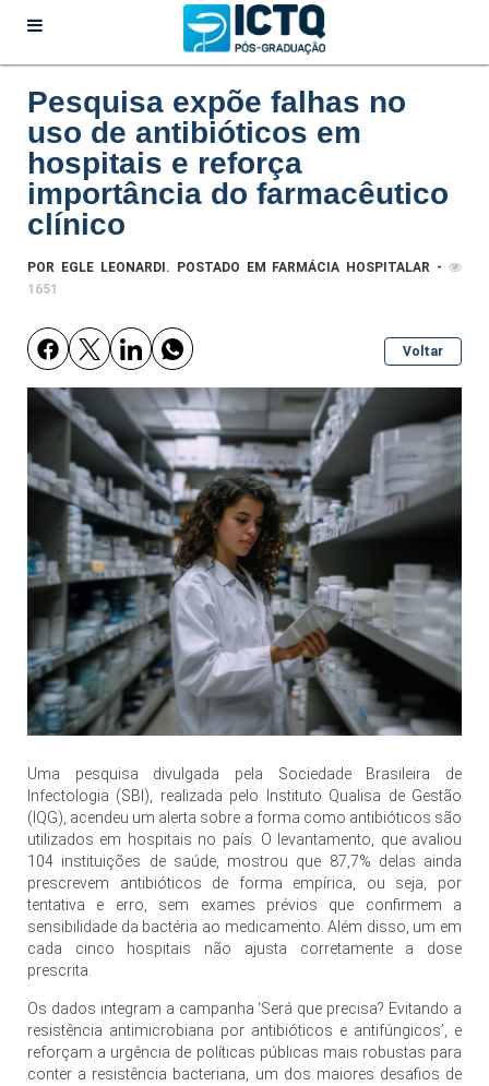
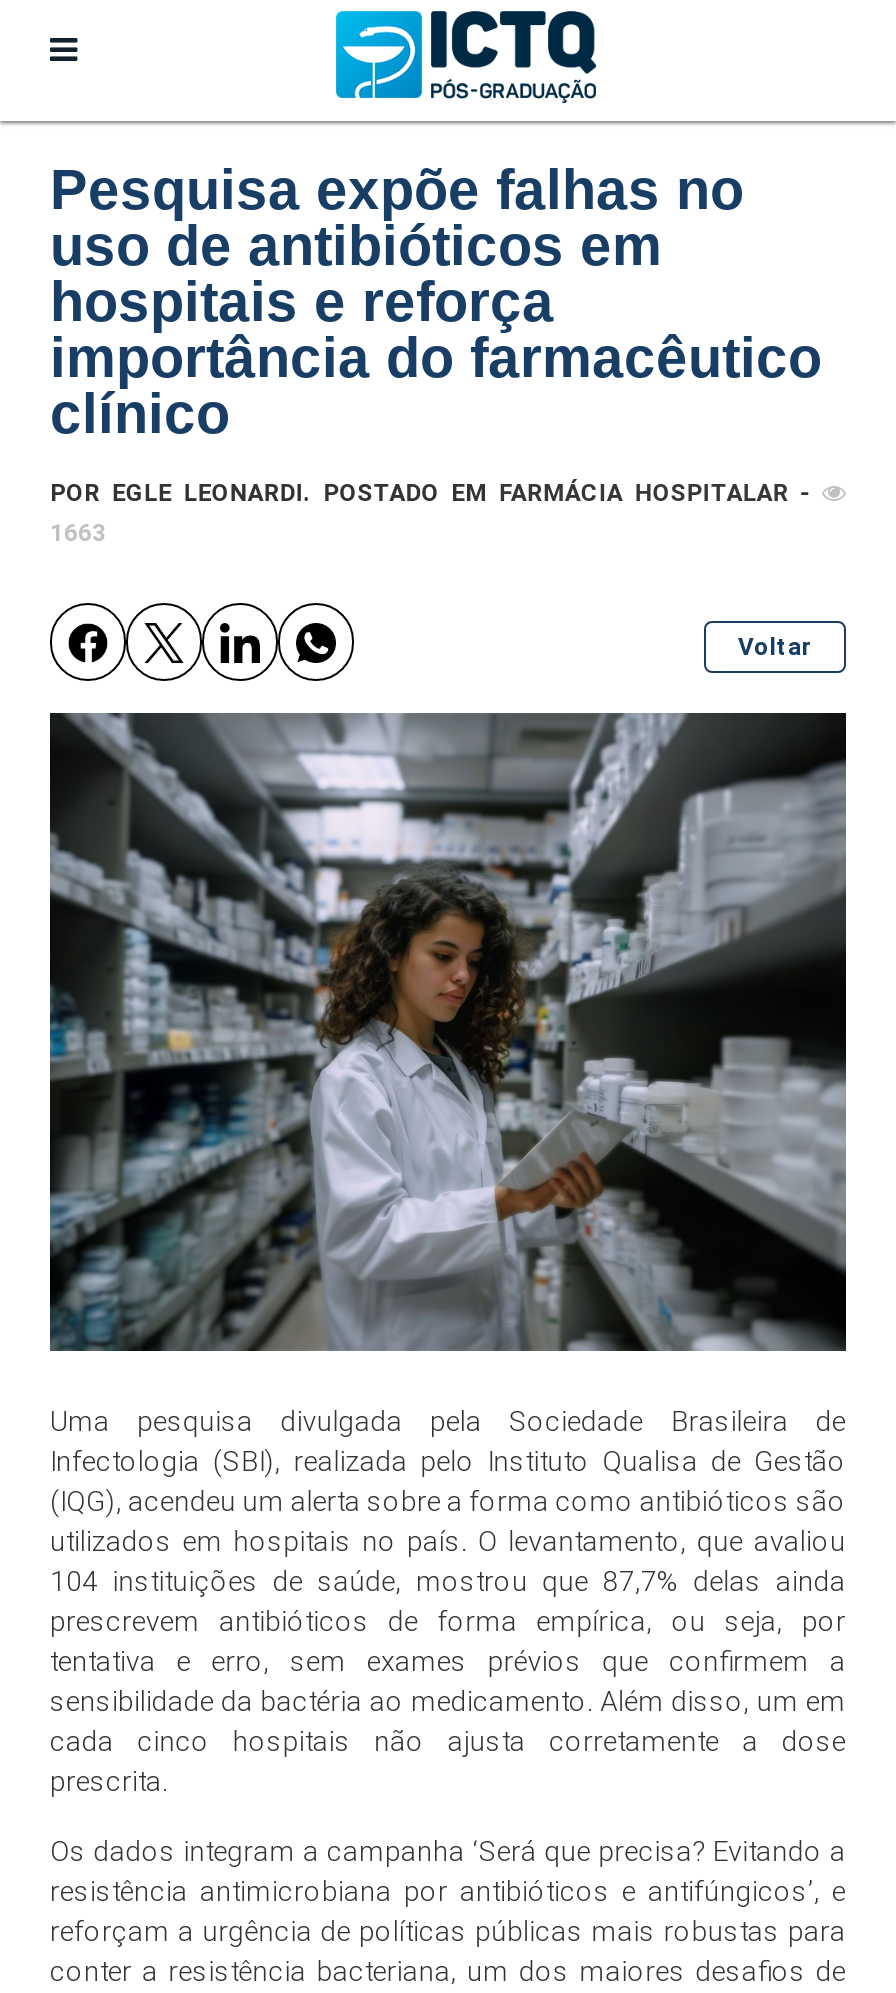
- 1651
+ 1663
